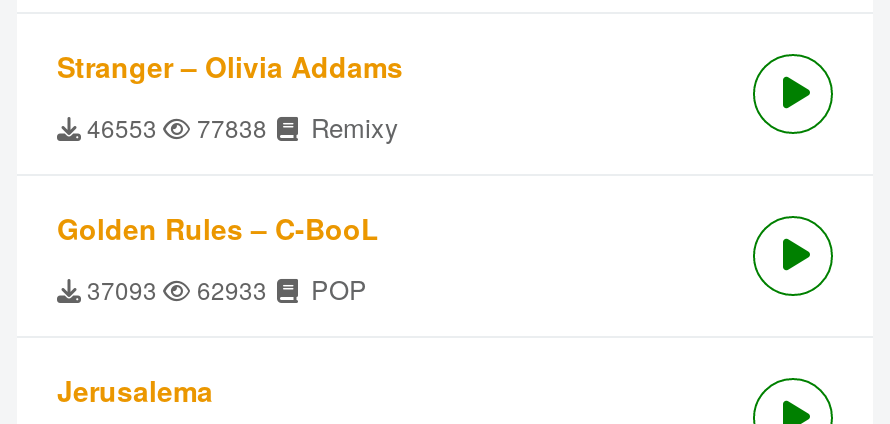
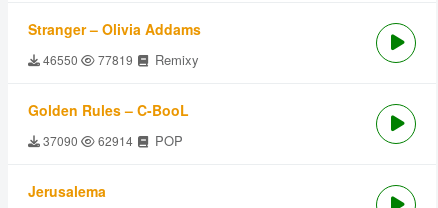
- 46553
+ 46550

- 77838
+ 77819

- 37093
+ 37090

- 62933
+ 62914
